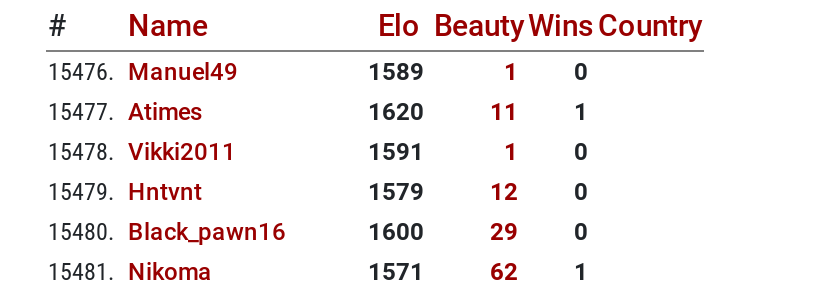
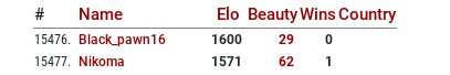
- 15476. Manuel49
- 1589
- 1
- 0
- 15477. Atimes
- 1620
- 11
- 1
- 15478. Vikki2011
- 1591
- 1
- 0
- 15479. Hntvnt
- 1579
- 12
- 0
- 15480. Black_pawn16
+ 15476. Black_pawn16

- 15481. Nikoma
+ 15477. Nikoma
